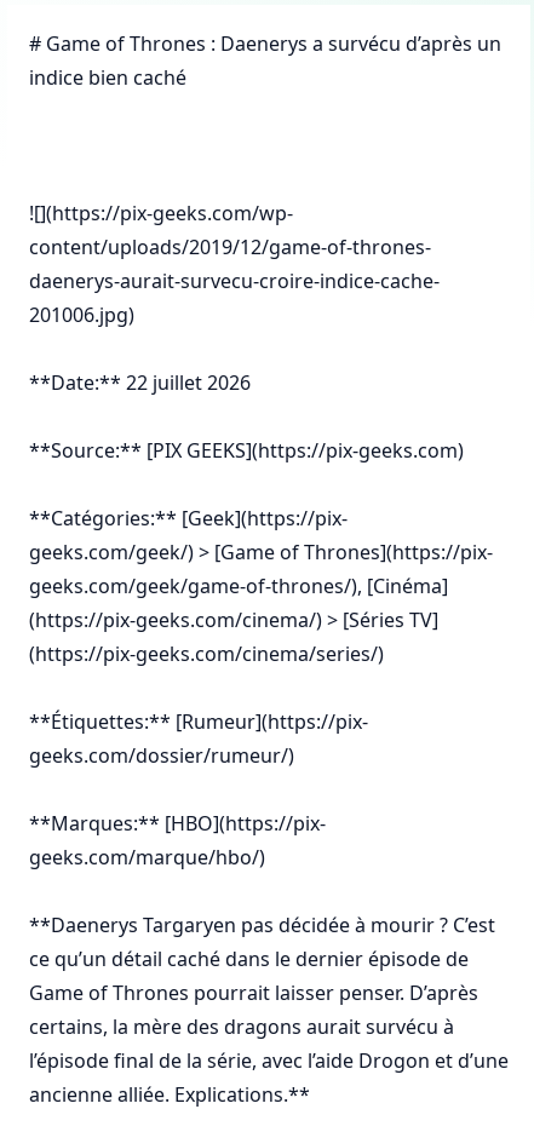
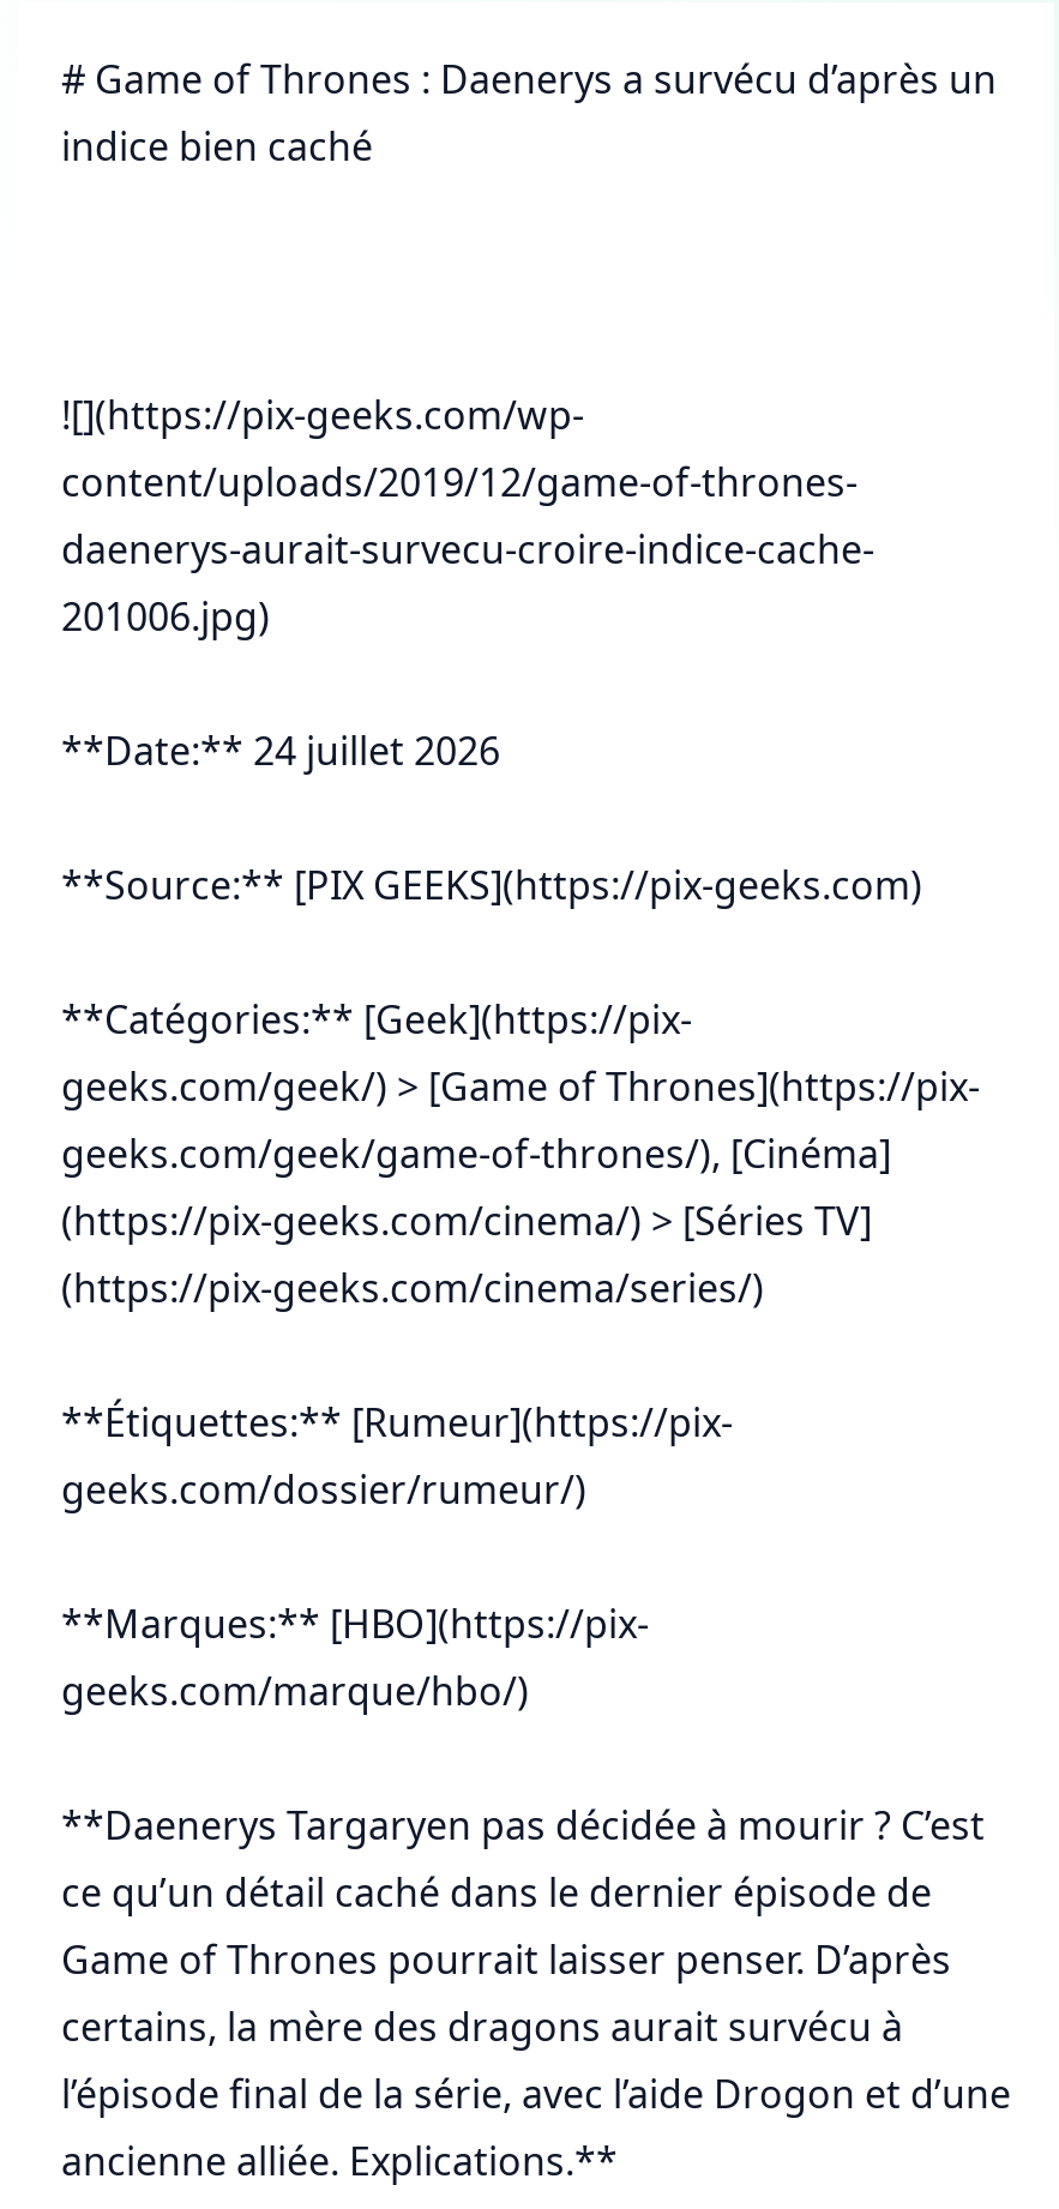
- **Date:** 22 juillet 2026
+ **Date:** 24 juillet 2026
